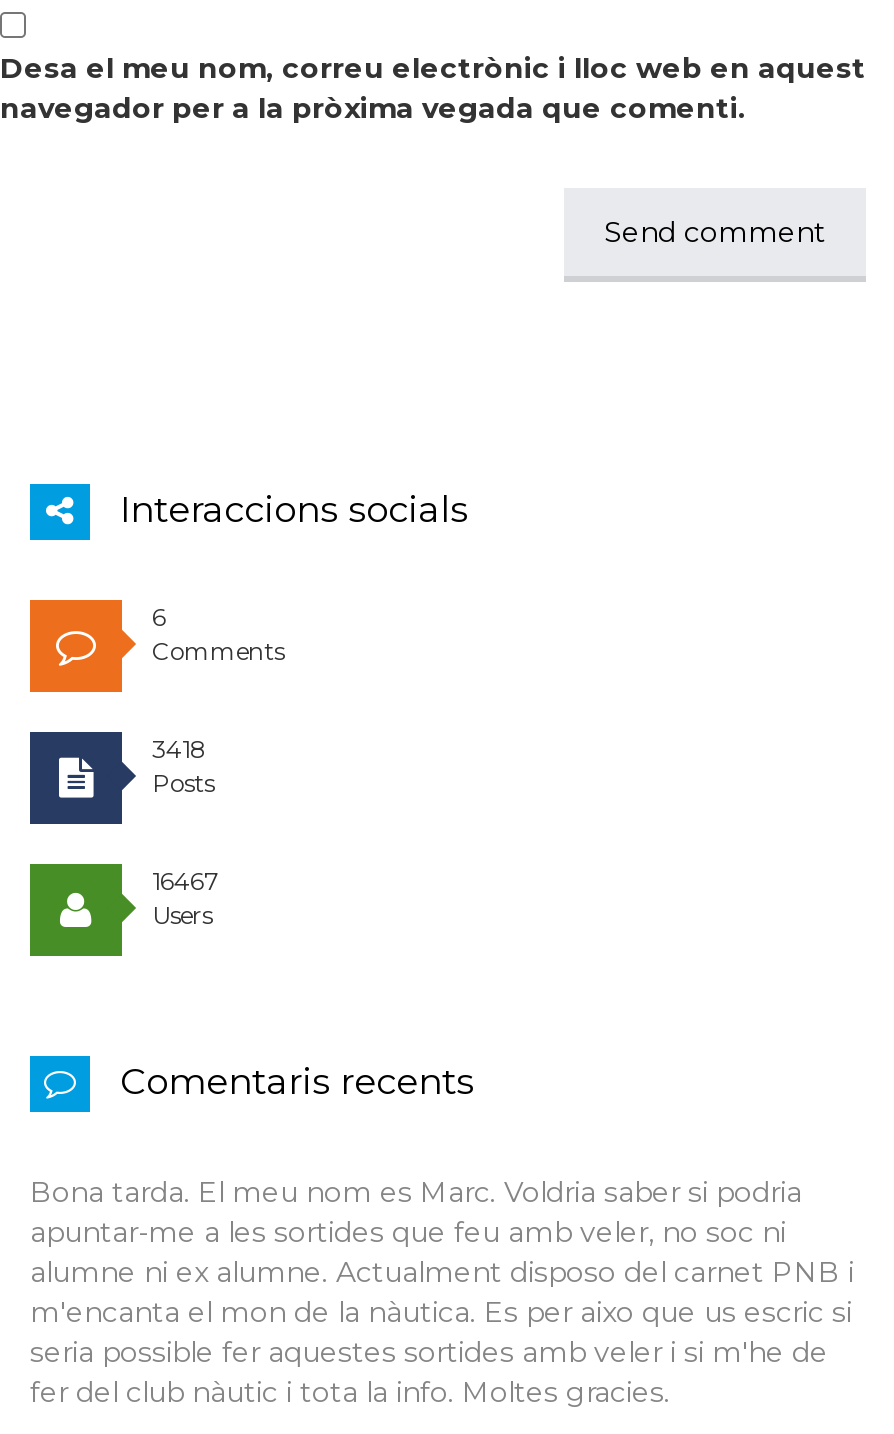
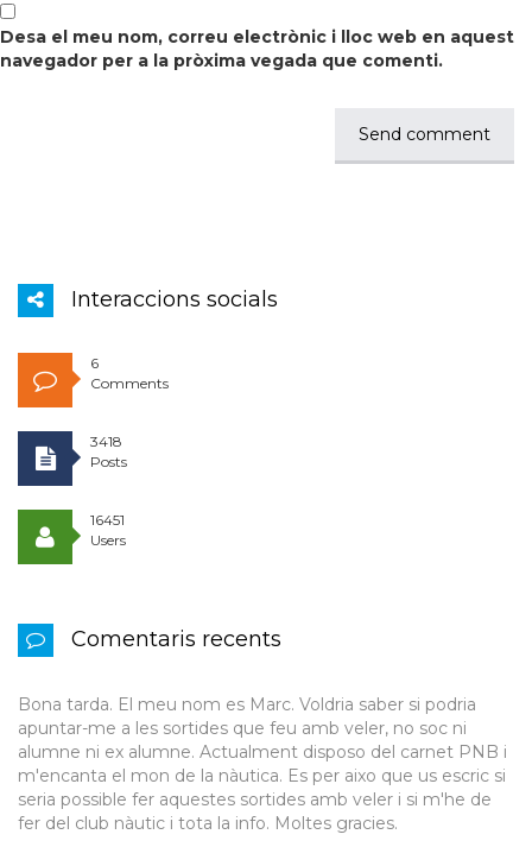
- 16467
+ 16451
